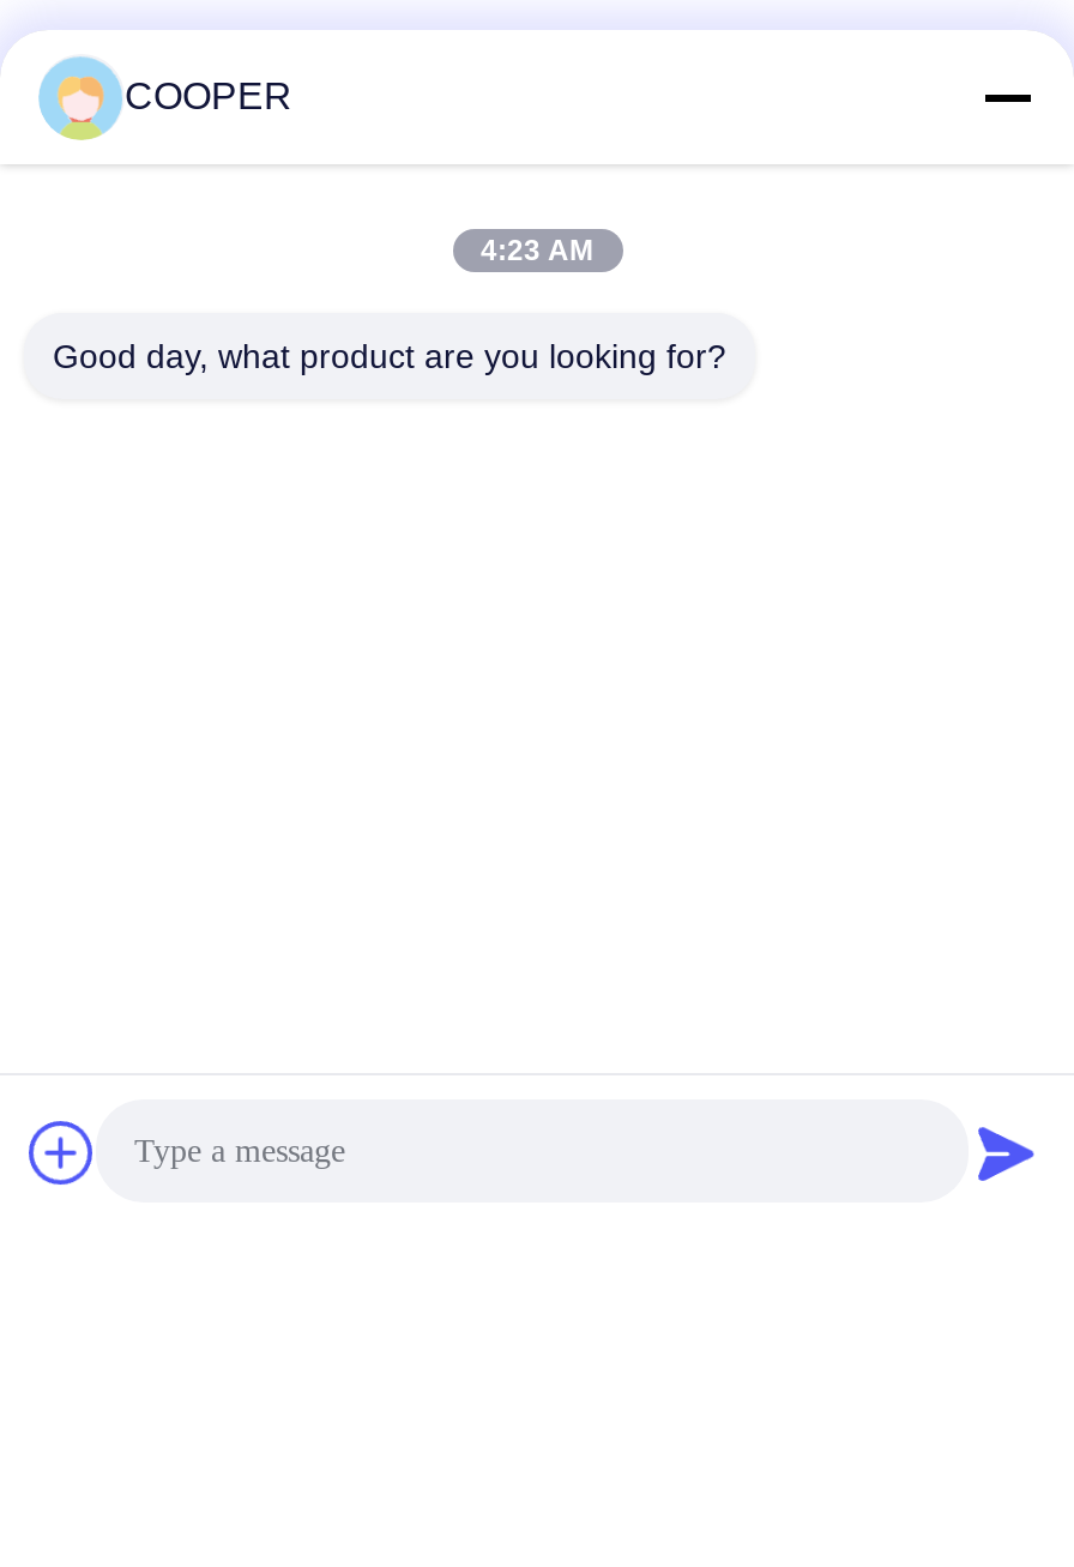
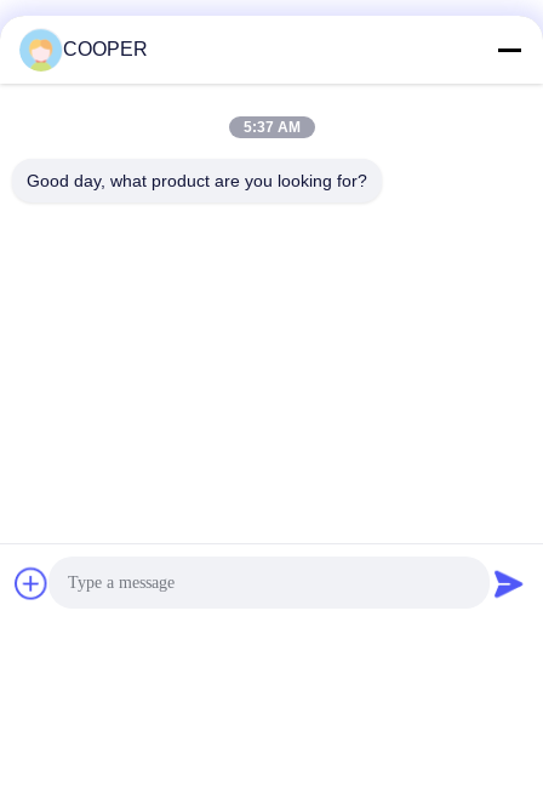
- 4:23 AM
+ 5:37 AM
